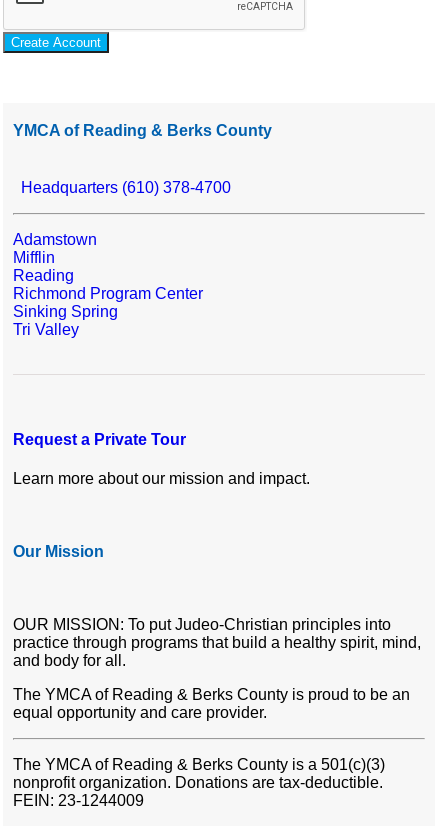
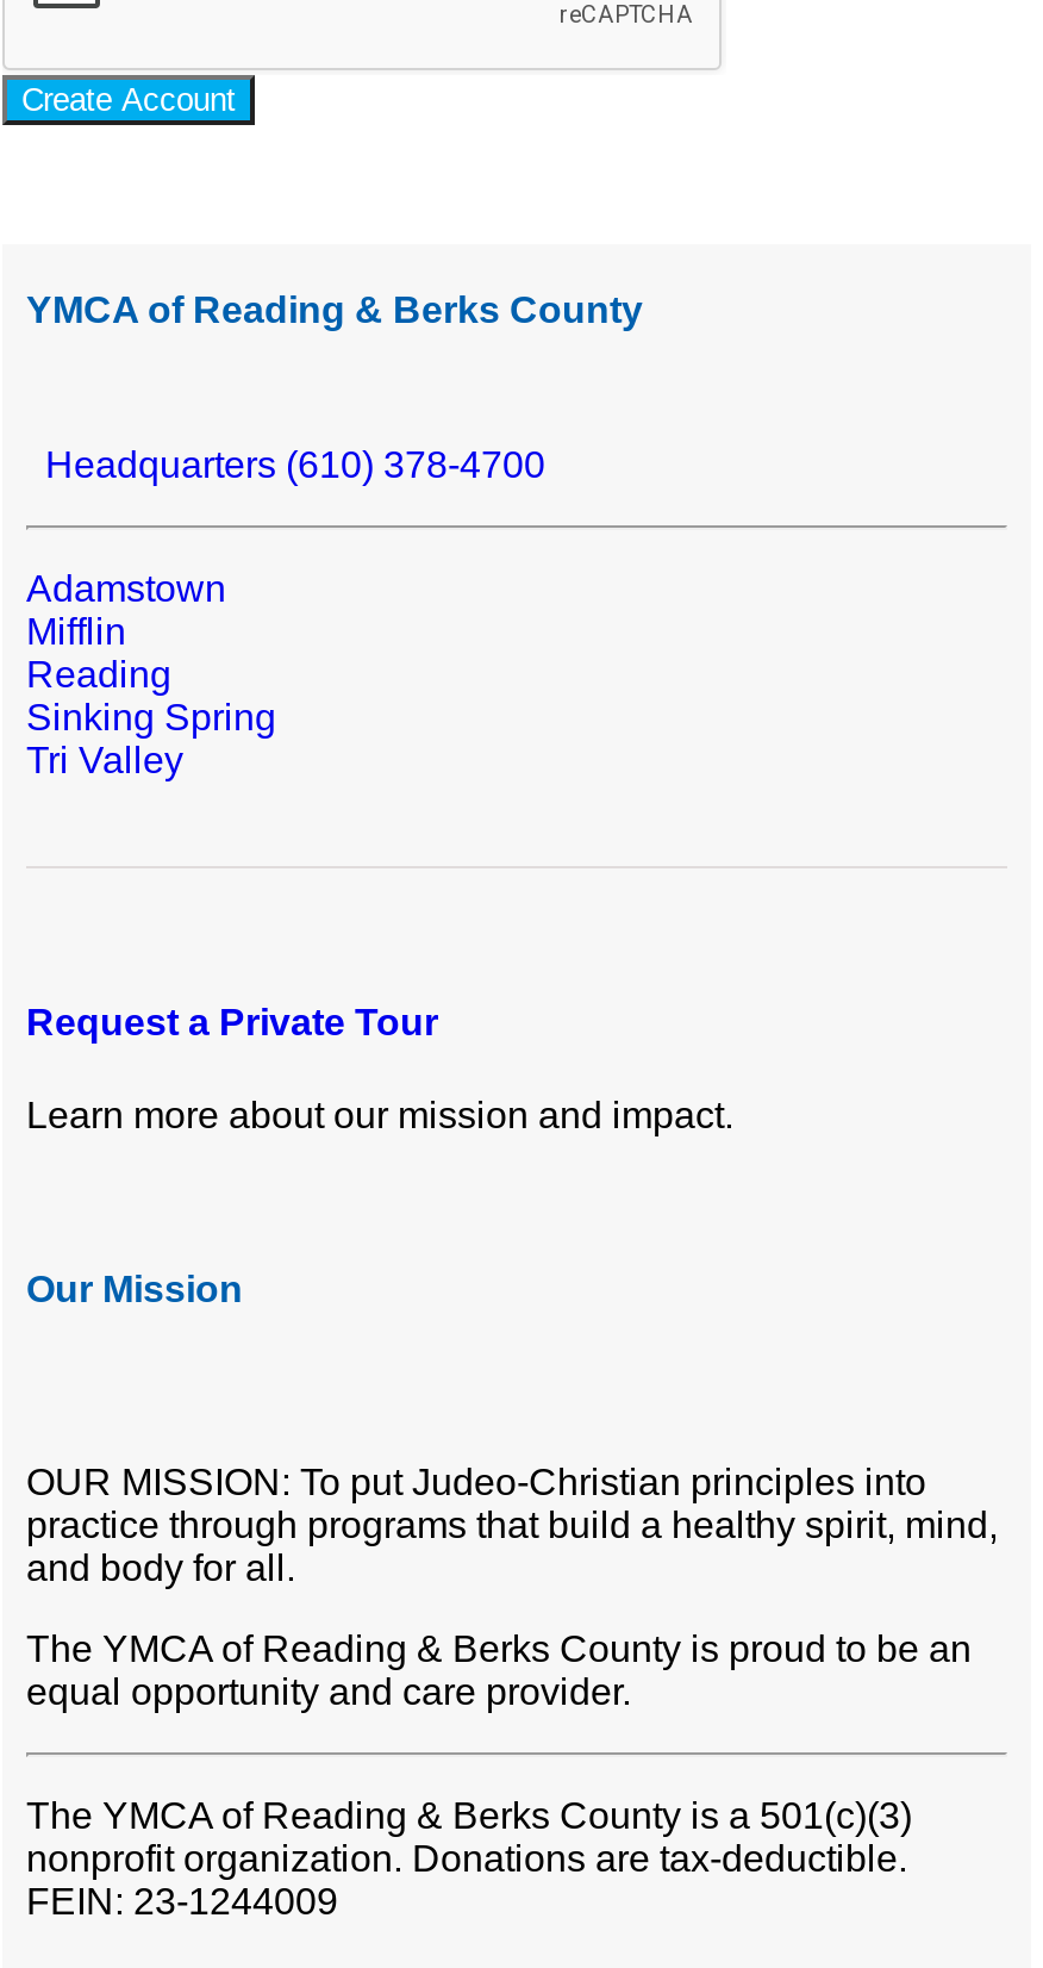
- Richmond Program Center
